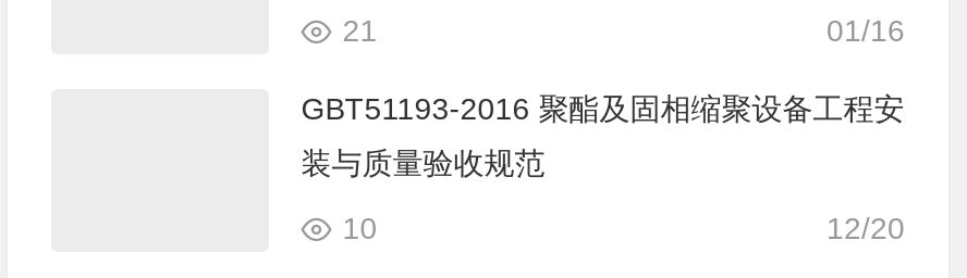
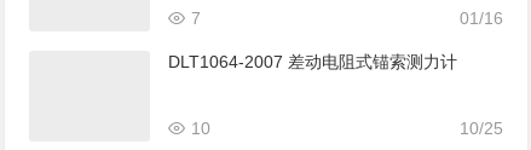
- 21
- GBT51193-2016 聚酯及固相缩聚设备工程安
- 装与质量验收规范
- 12/20
+ 7
+ DLT1064-2007 差动电阻式锚索测力计
+ 10/25
